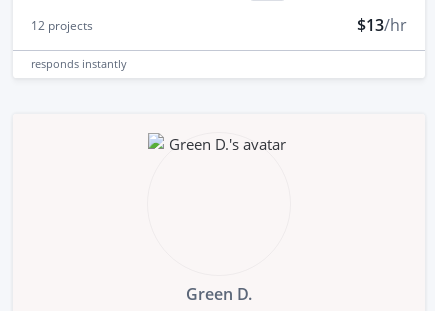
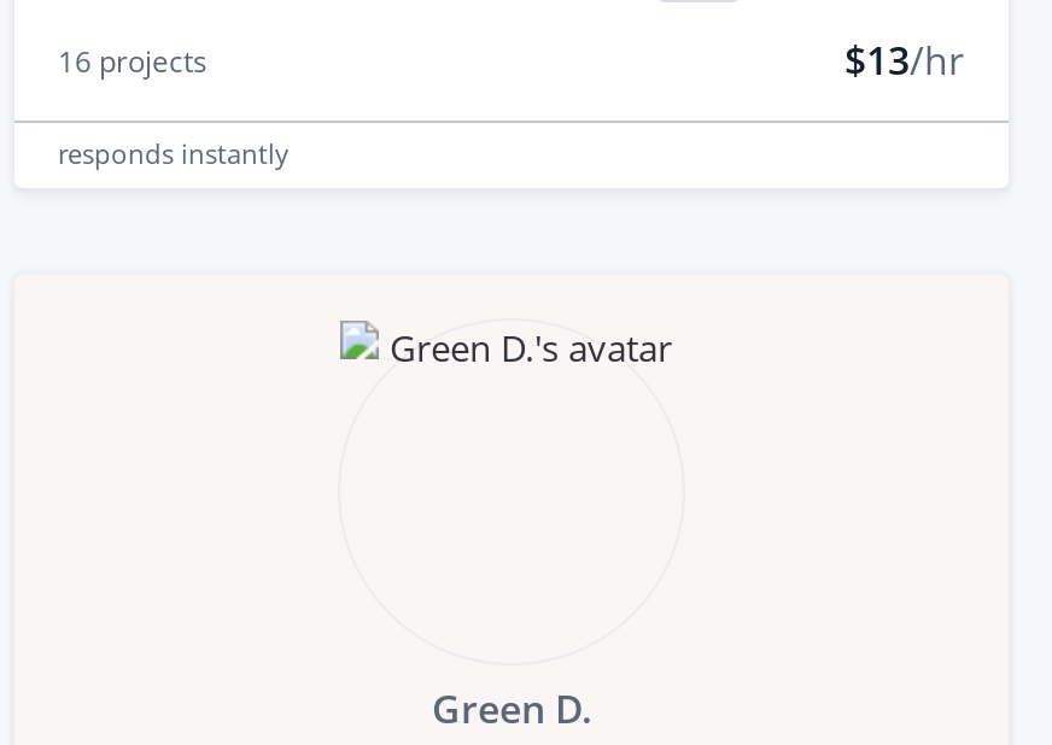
- 12 projects
+ 16 projects
